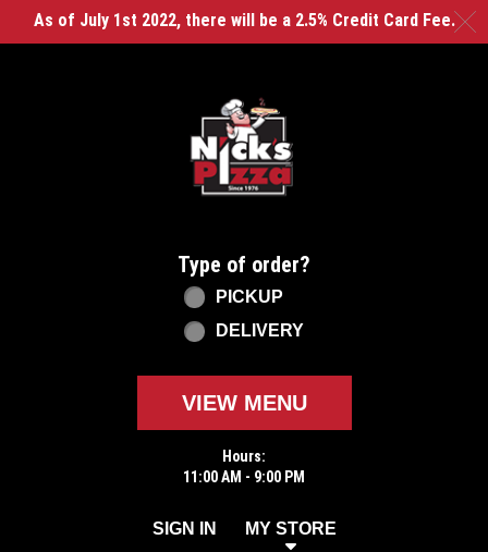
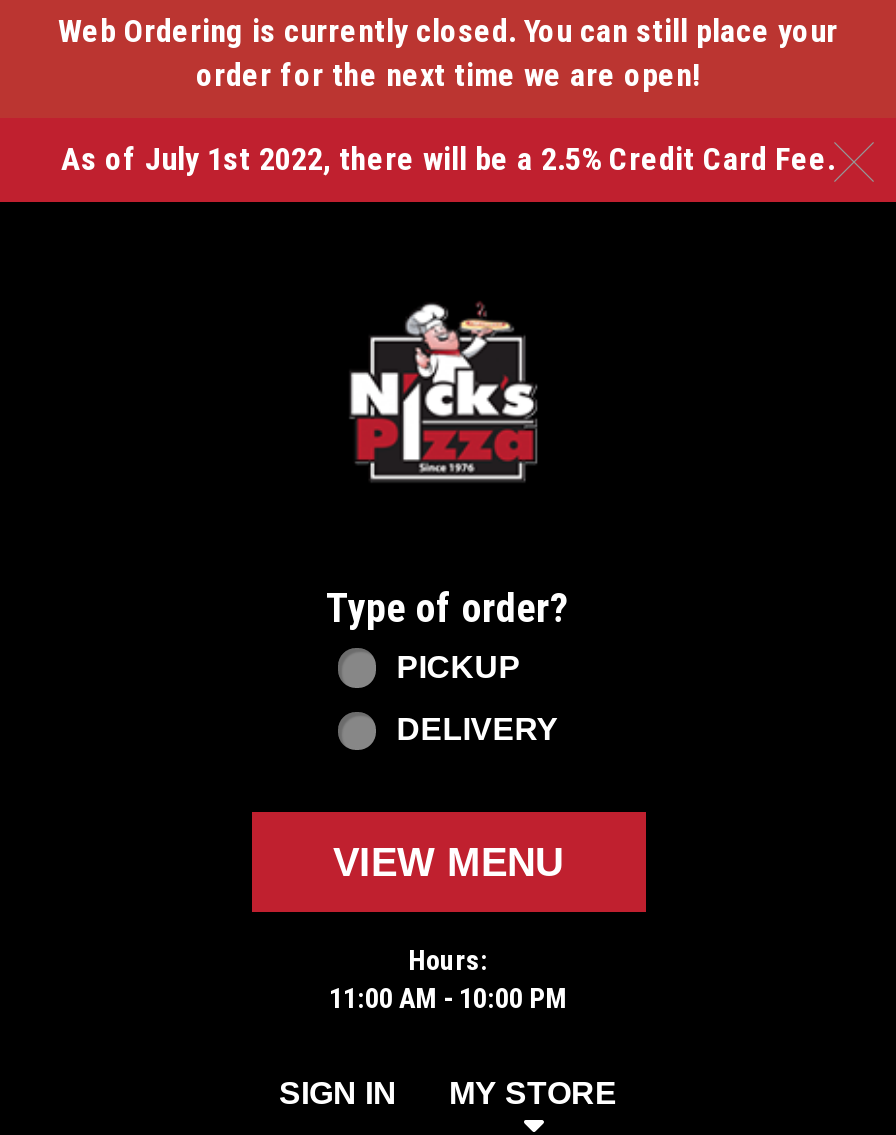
+ Web Ordering is currently closed. You can still place your
+ order for the next time we are open!

- 11:00 AM - 9:00 PM
+ 11:00 AM - 10:00 PM
